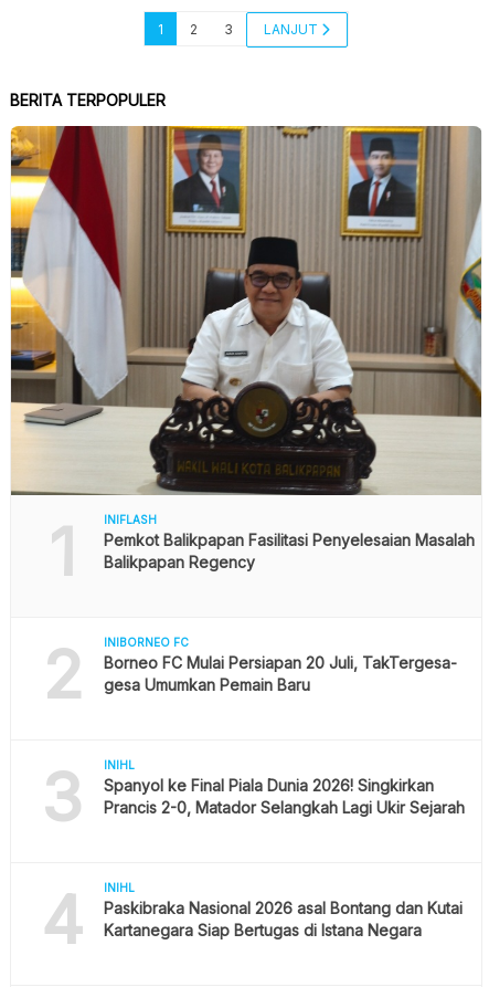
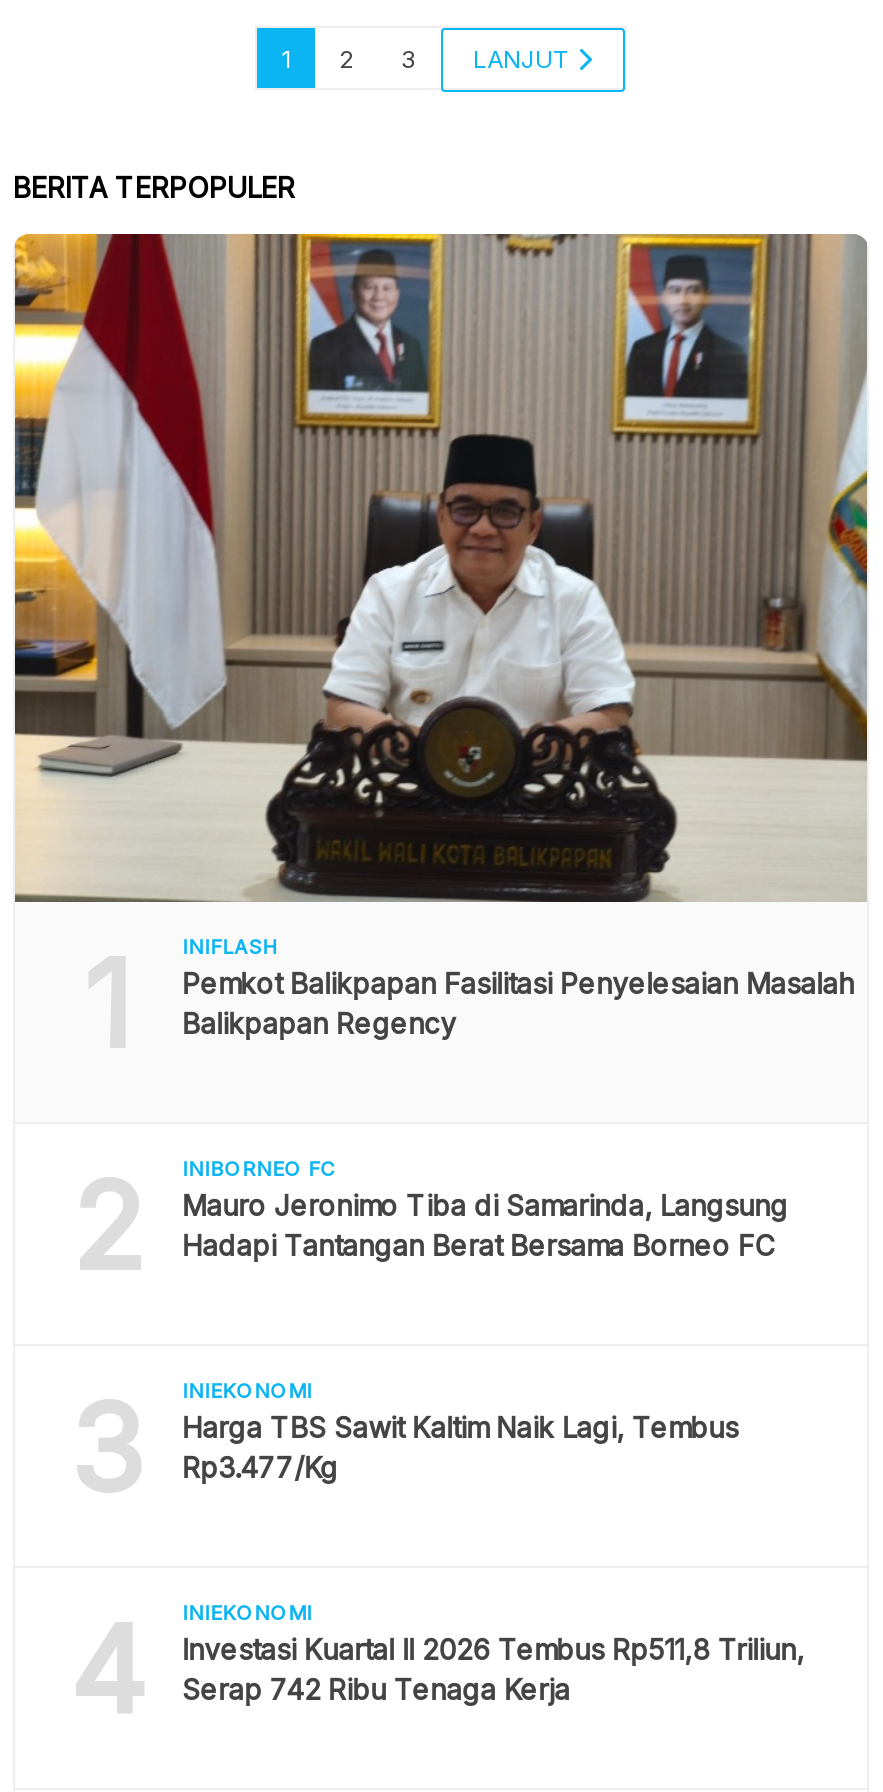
- Borneo FC Mulai Persiapan 20 Juli, TakTergesa-
- gesa Umumkan Pemain Baru
+ Mauro Jeronimo Tiba di Samarinda, Langsung
+ Hadapi Tantangan Berat Bersama Borneo FC

- INIHL
- Spanyol ke Final Piala Dunia 2026! Singkirkan
- Prancis 2-0, Matador Selangkah Lagi Ukir Sejarah
+ INIEKONOMI
+ Harga TBS Sawit Kaltim Naik Lagi, Tembus
+ Rp3.477/Kg

- INIHL
- Paskibraka Nasional 2026 asal Bontang dan Kutai
- Kartanegara Siap Bertugas di Istana Negara
+ INIEKONOMI
+ Investasi Kuartal II 2026 Tembus Rp511,8 Triliun,
+ Serap 742 Ribu Tenaga Kerja
